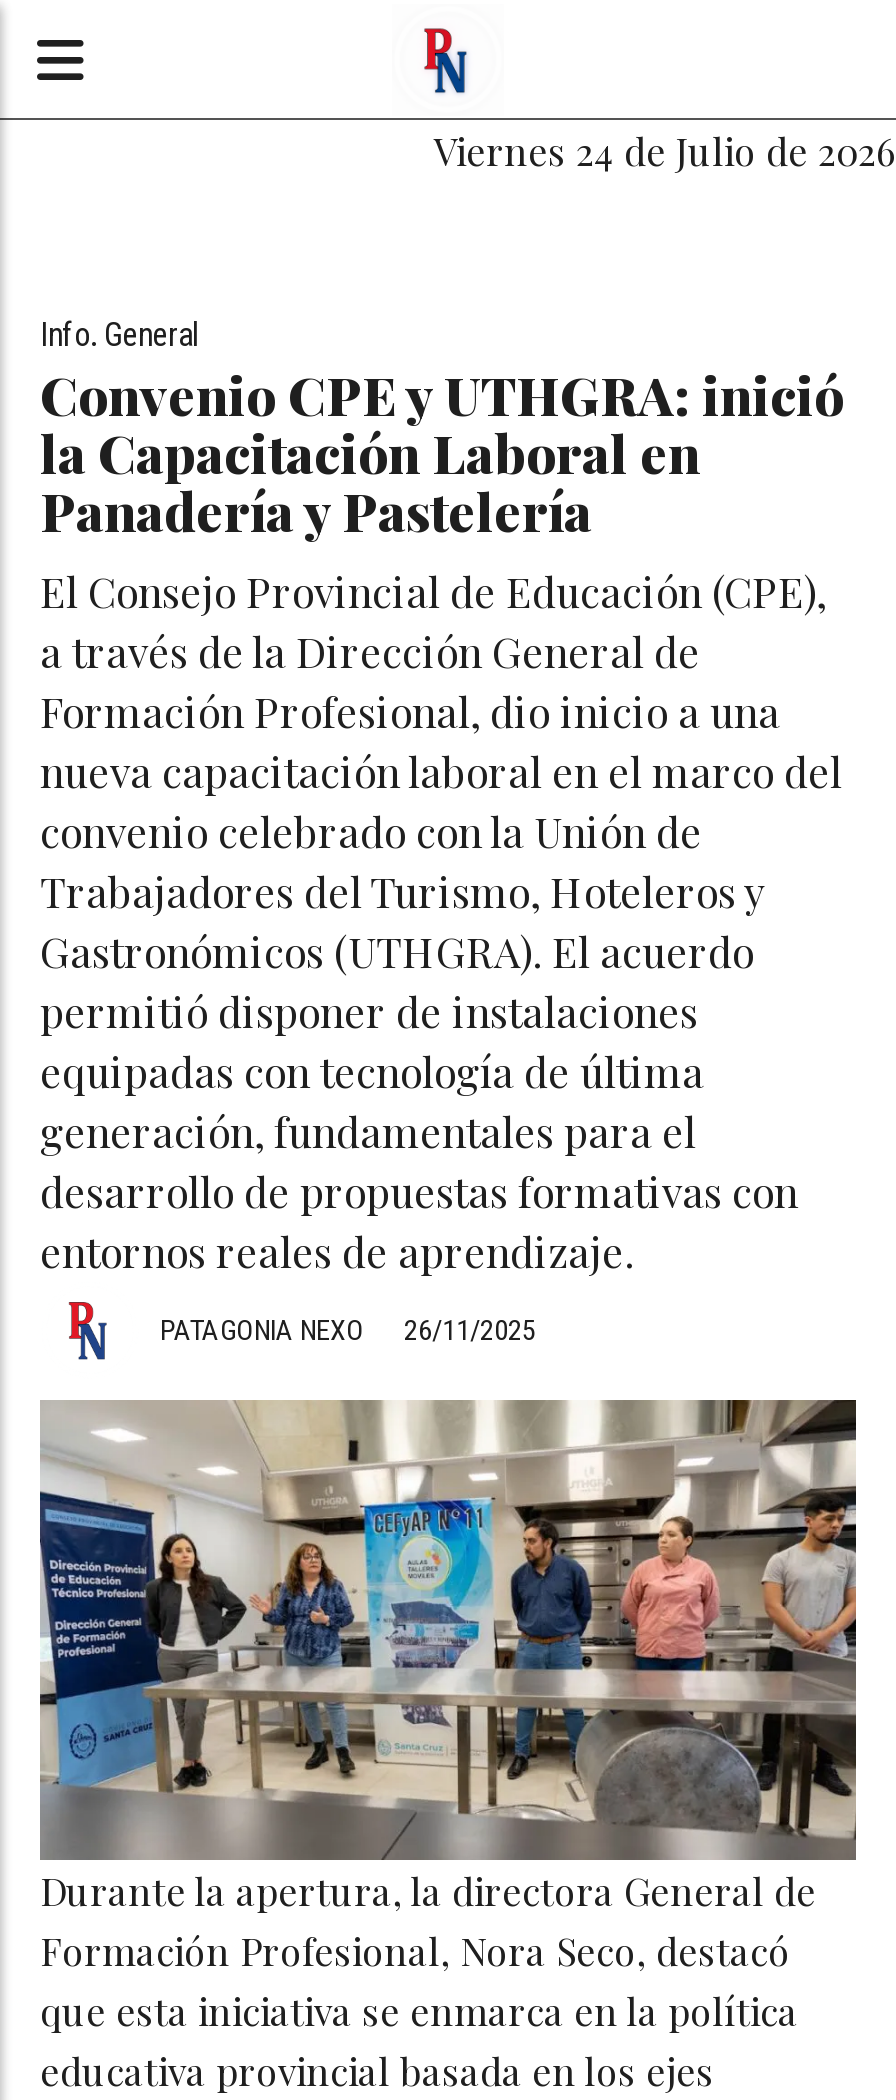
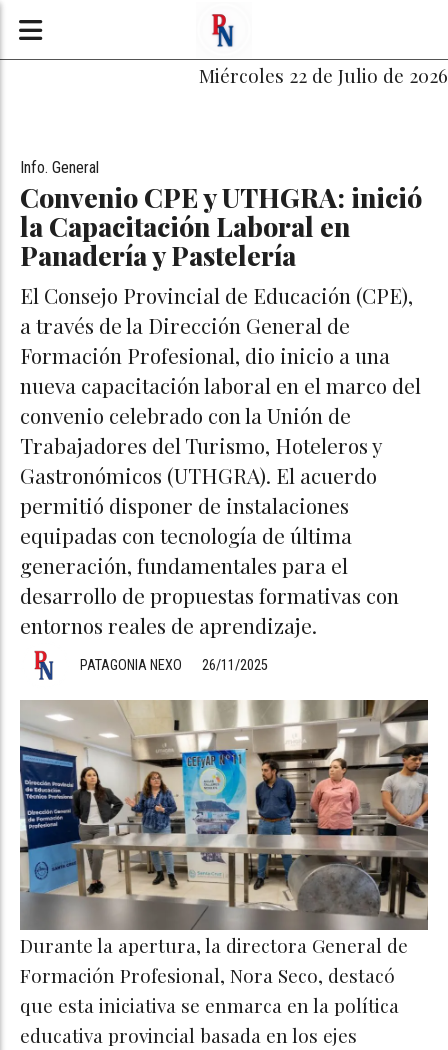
- Viernes 24 de Julio de 2026
+ Miércoles 22 de Julio de 2026
